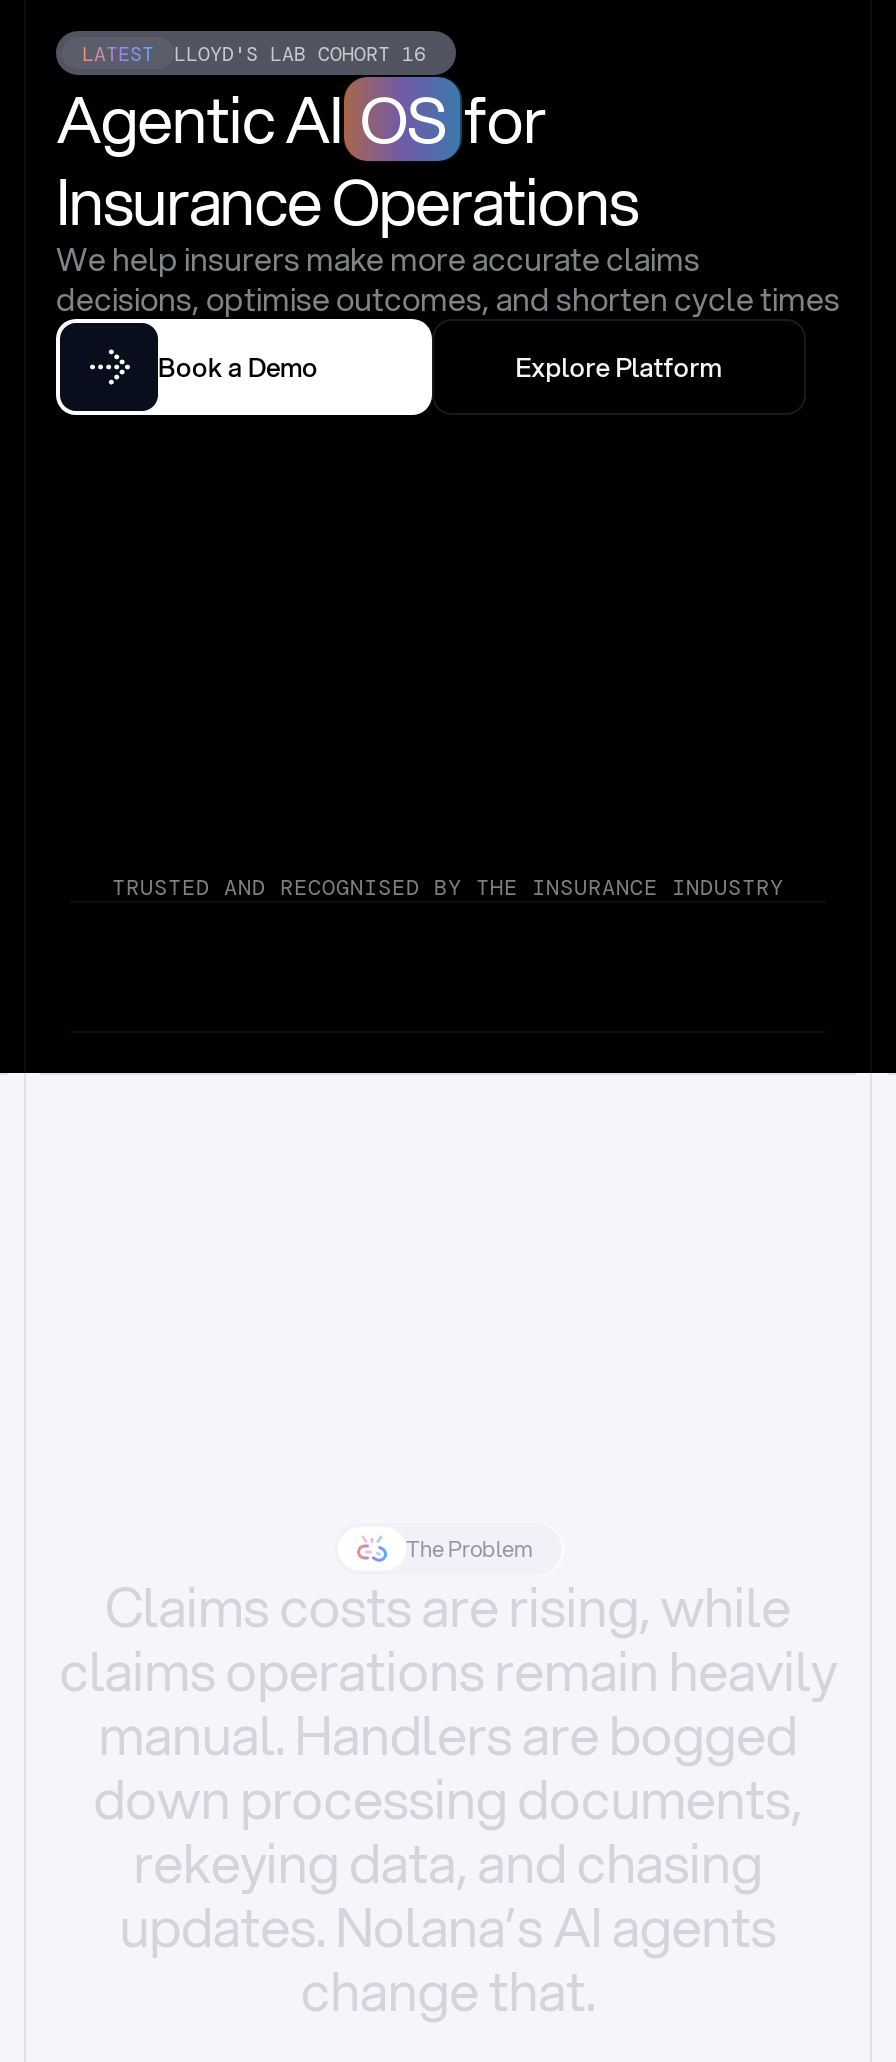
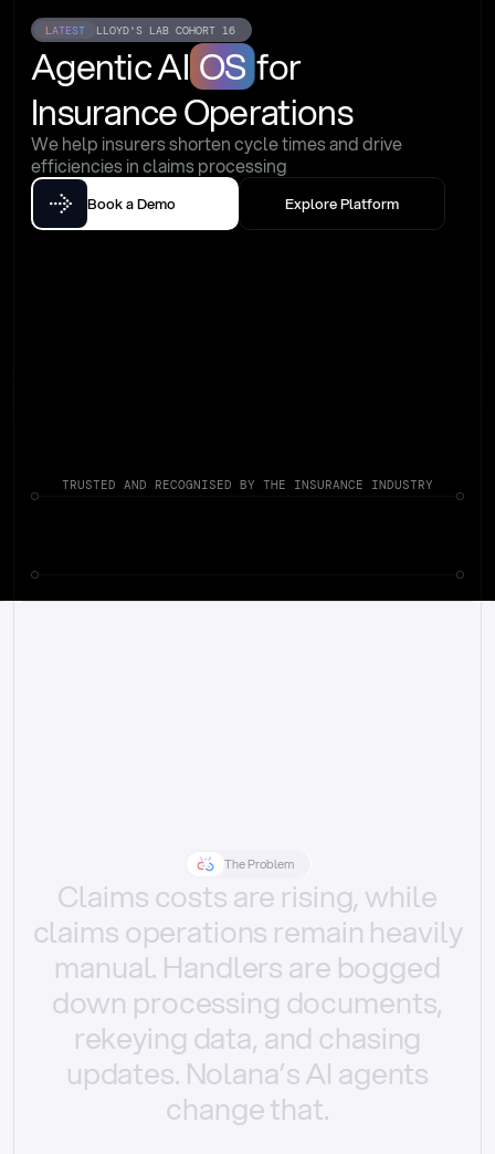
- We help insurers make more accurate claims
- decisions, optimise outcomes, and shorten cycle times
+ We help insurers shorten cycle times and drive
+ efficiencies in claims processing
